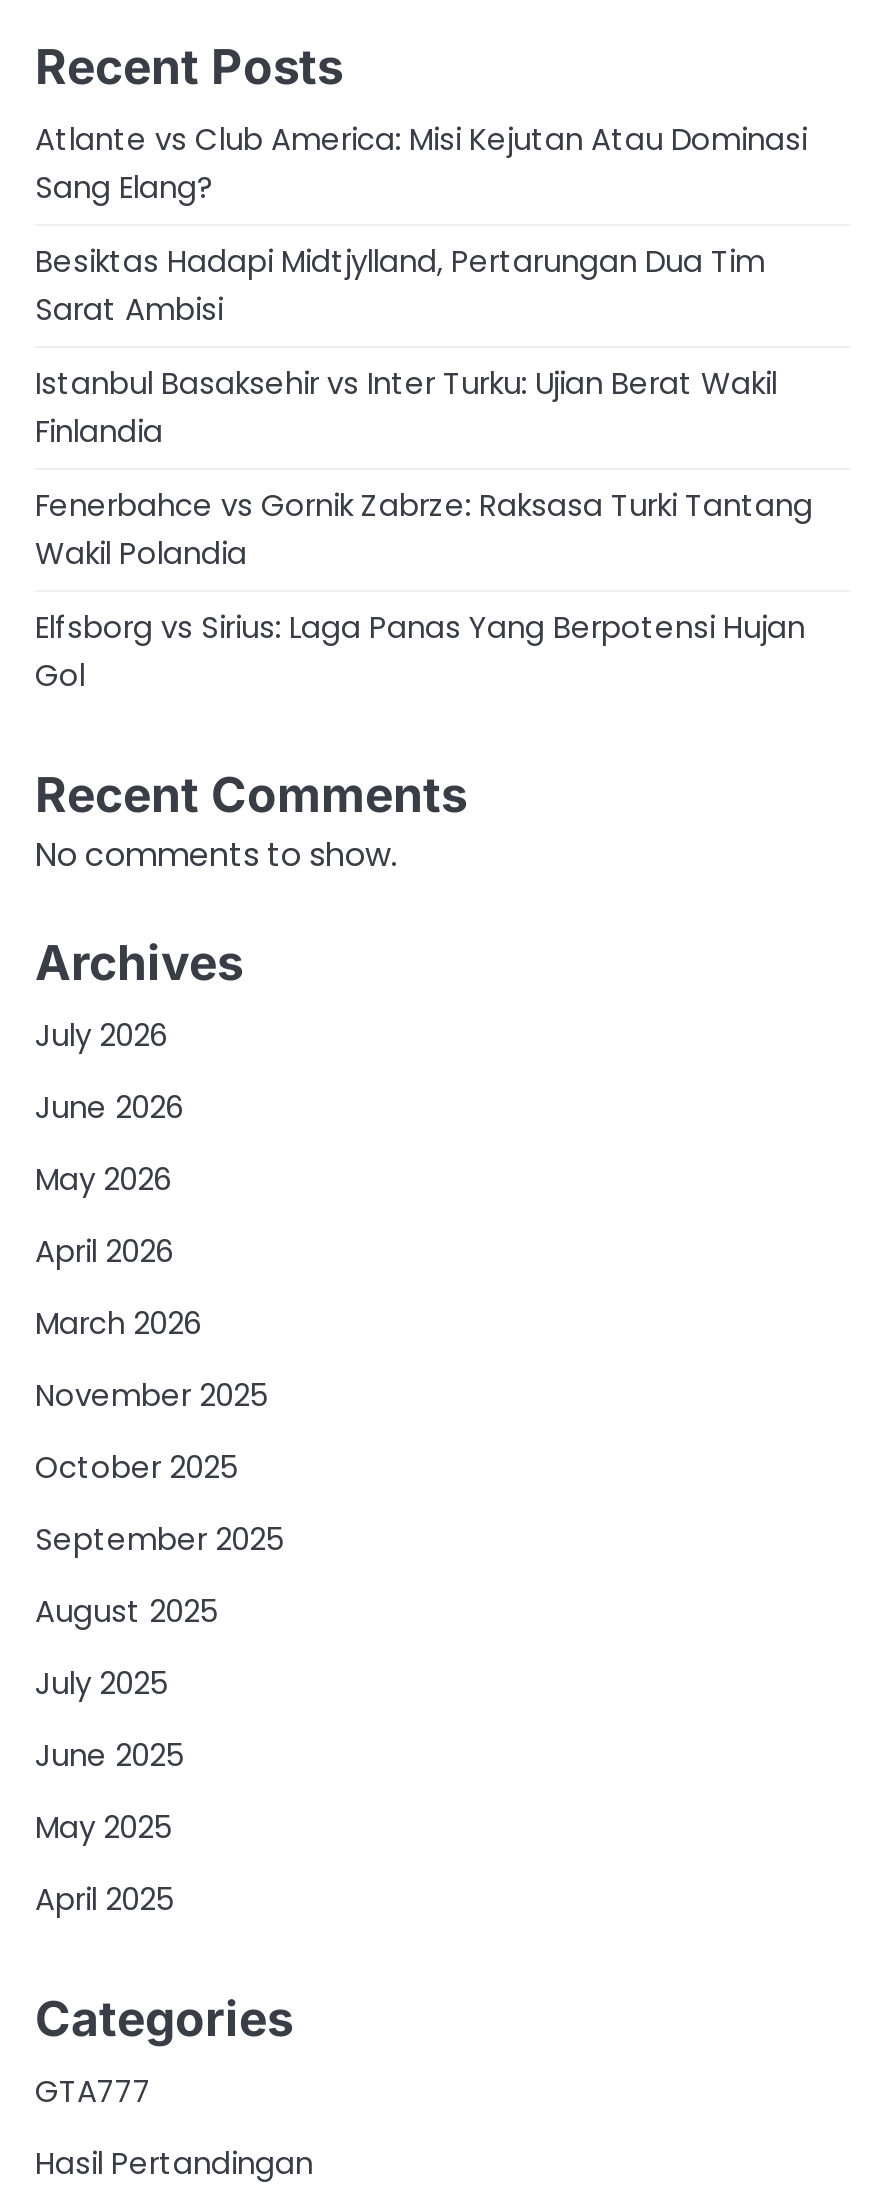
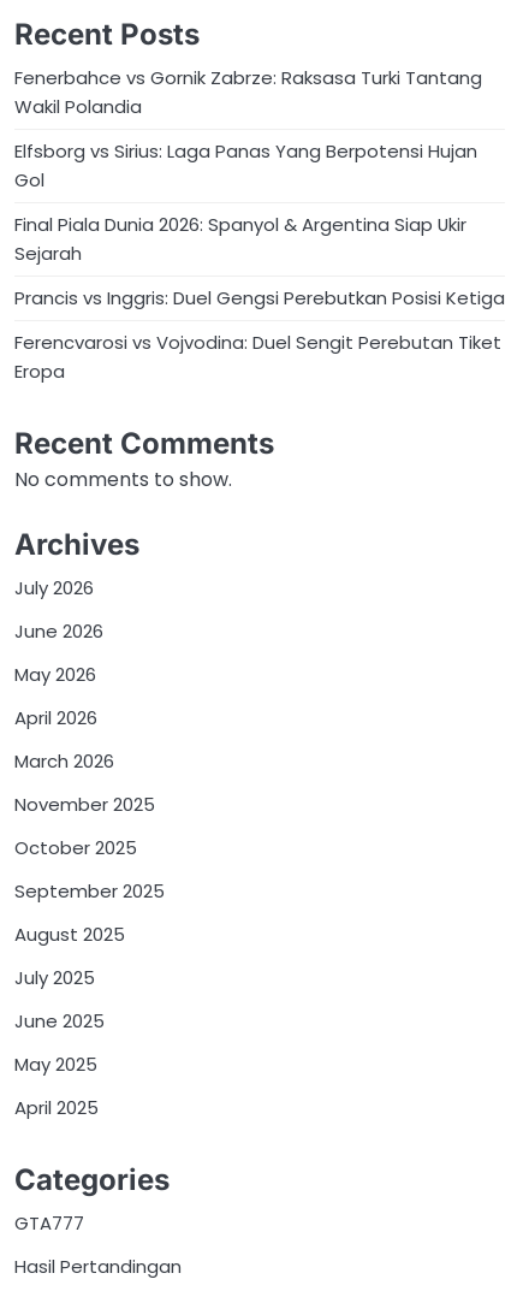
- Atlante vs Club America: Misi Kejutan Atau Dominasi
- Sang Elang?
- Besiktas Hadapi Midtjylland, Pertarungan Dua Tim
- Sarat Ambisi
- Istanbul Basaksehir vs Inter Turku: Ujian Berat Wakil
- Finlandia

moved up: Fenerbahce vs Gornik Zabrze: Raksasa Turki Tantang | Wakil Polandia | Elfsborg vs Sirius: Laga Panas Yang Berpotensi Hujan | Gol

+ Final Piala Dunia 2026: Spanyol & Argentina Siap Ukir
+ Sejarah
+ Prancis vs Inggris: Duel Gengsi Perebutkan Posisi Ketiga
+ Ferencvarosi vs Vojvodina: Duel Sengit Perebutan Tiket
+ Eropa
